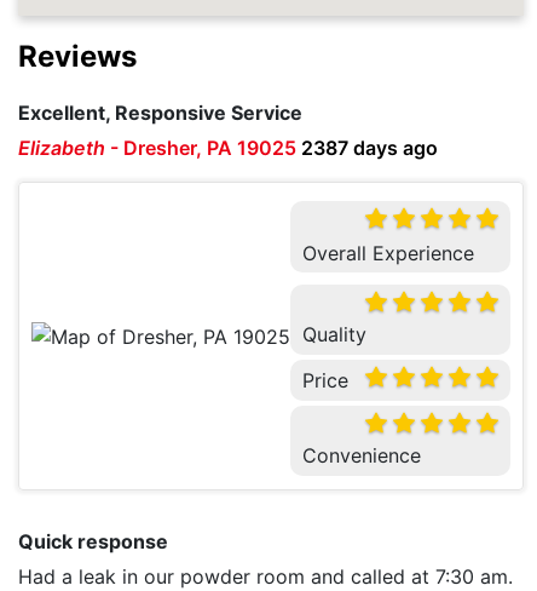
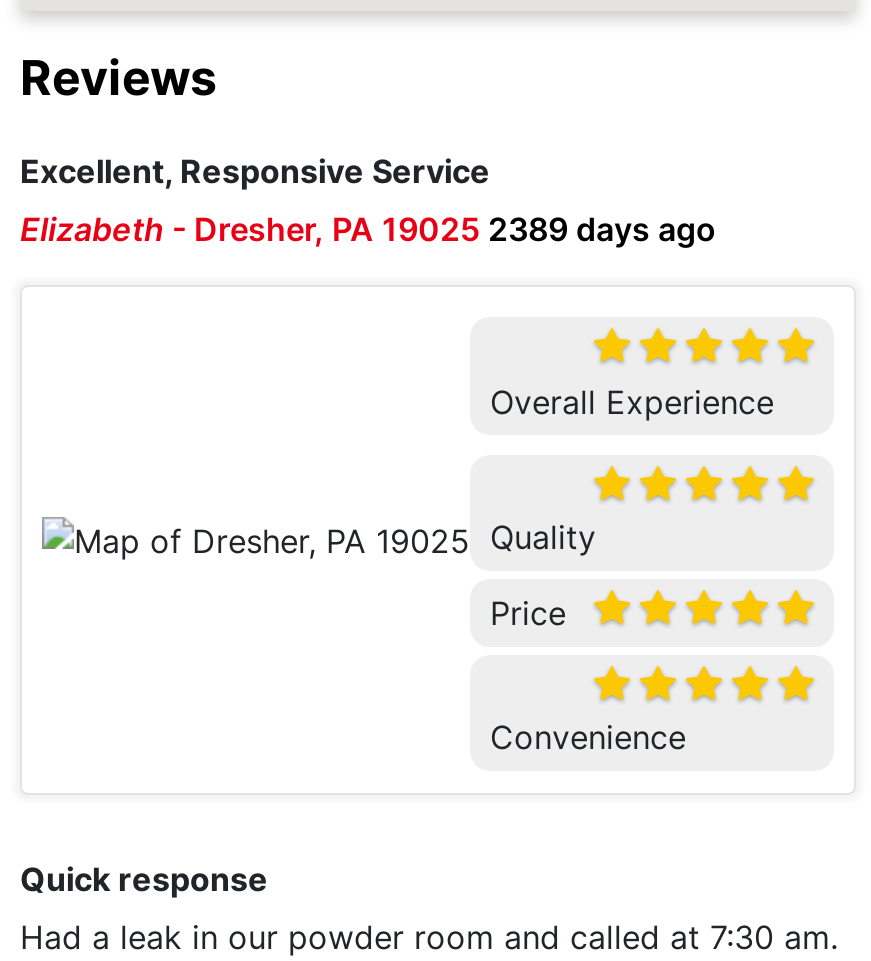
- Elizabeth - Dresher, PA 19025 2387 days ago
+ Elizabeth - Dresher, PA 19025 2389 days ago
